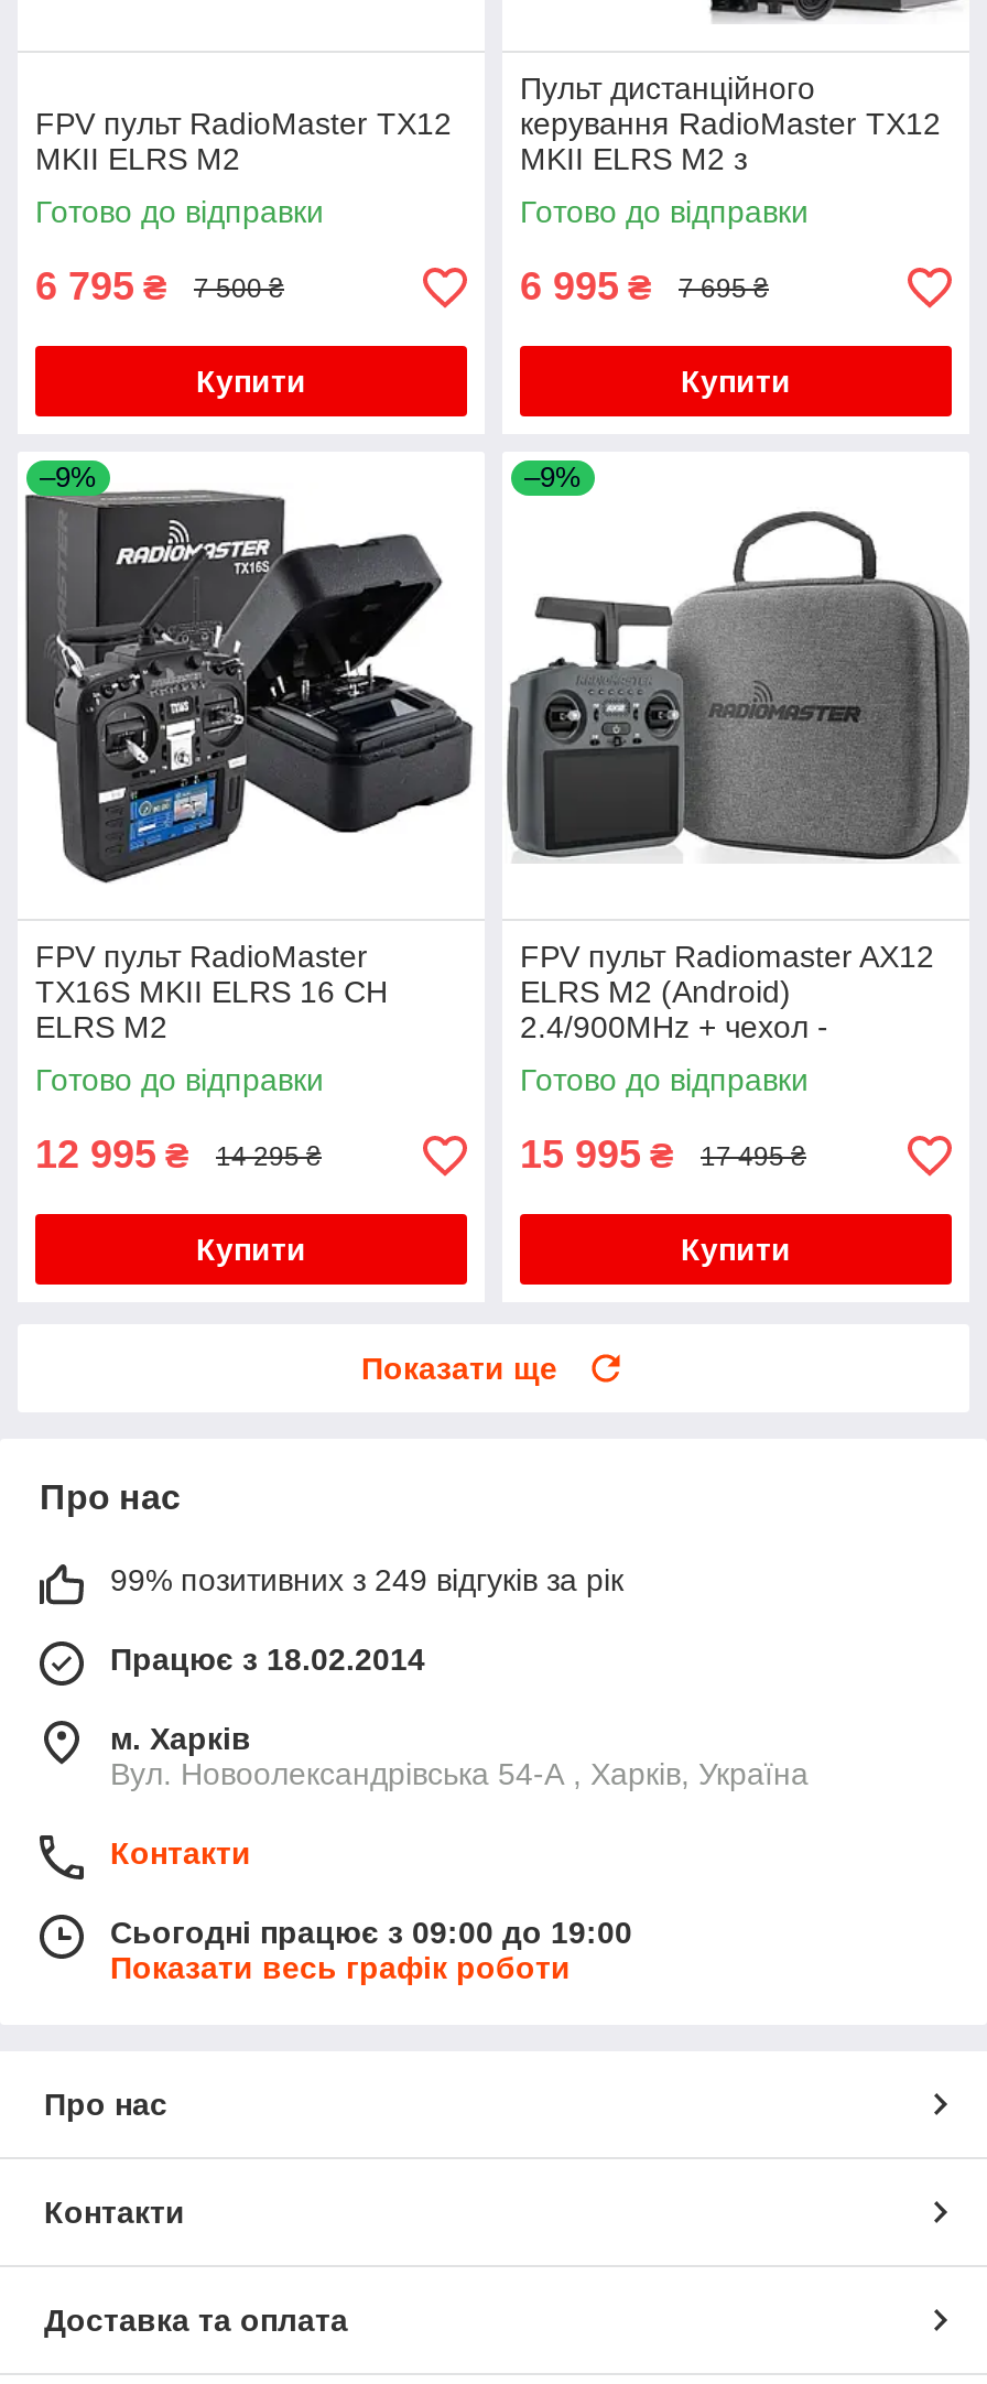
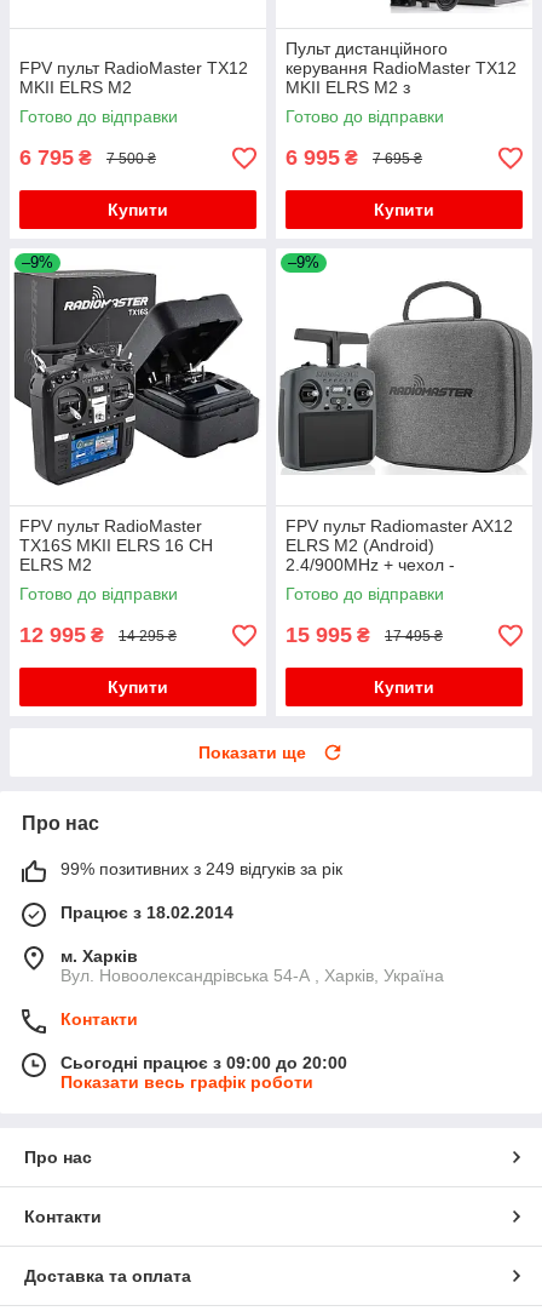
- Сьогодні працює з 09:00 до 19:00
+ Сьогодні працює з 09:00 до 20:00
